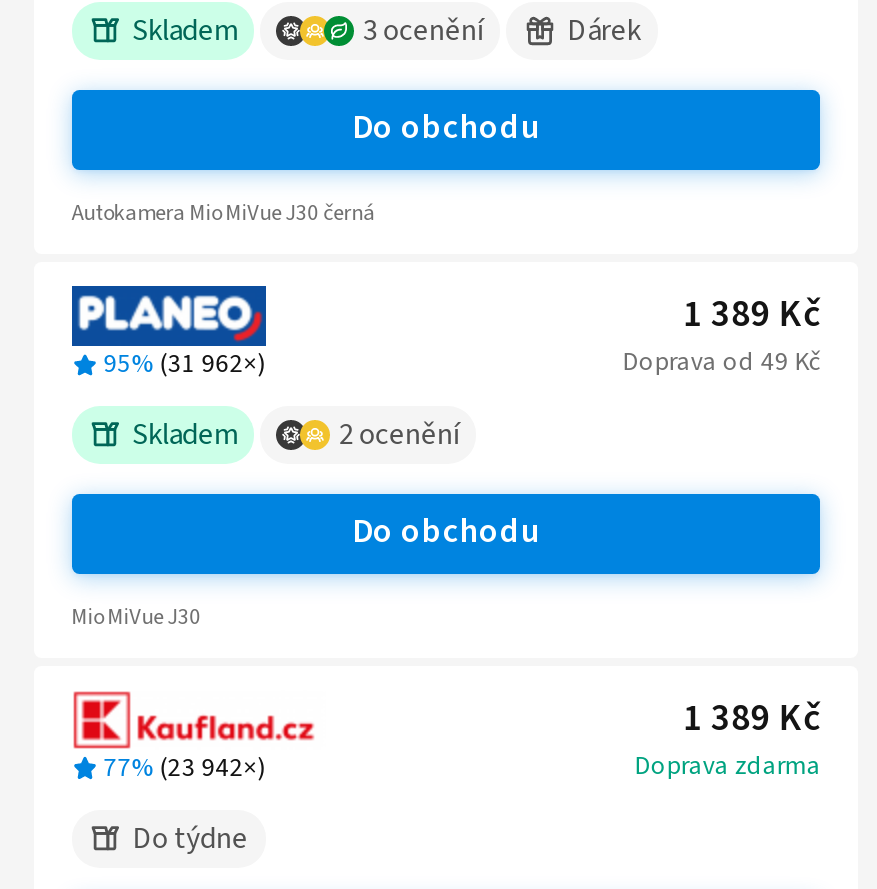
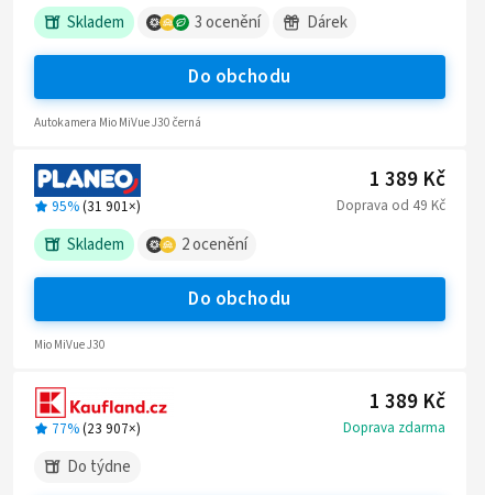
- 95%(31 962×)
+ 95%(31 901×)

- 77% (23 942×)
+ 77% (23 907×)
